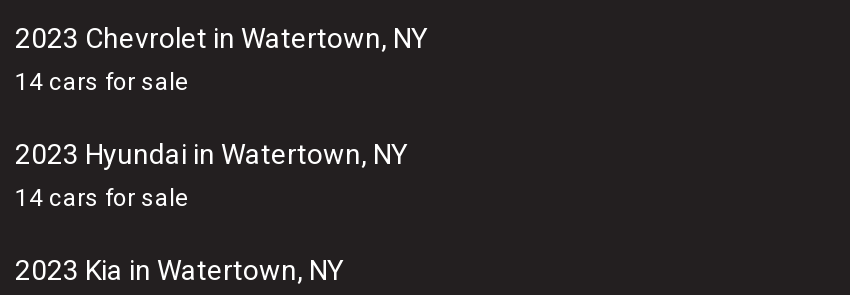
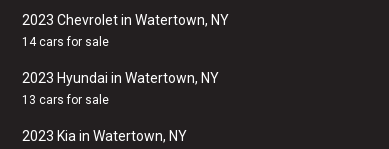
- 14 cars for sale
+ 13 cars for sale
